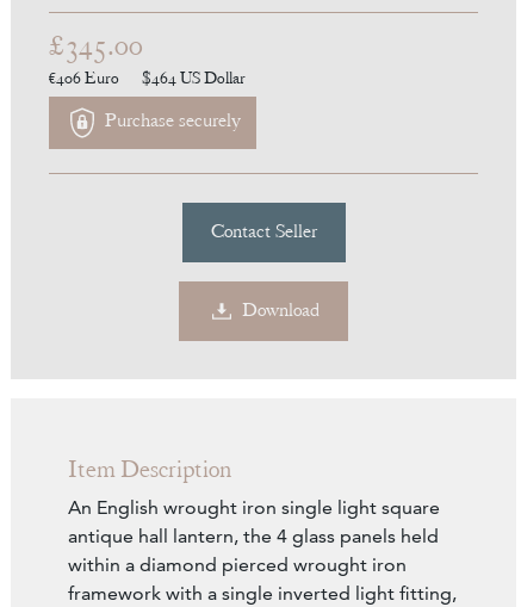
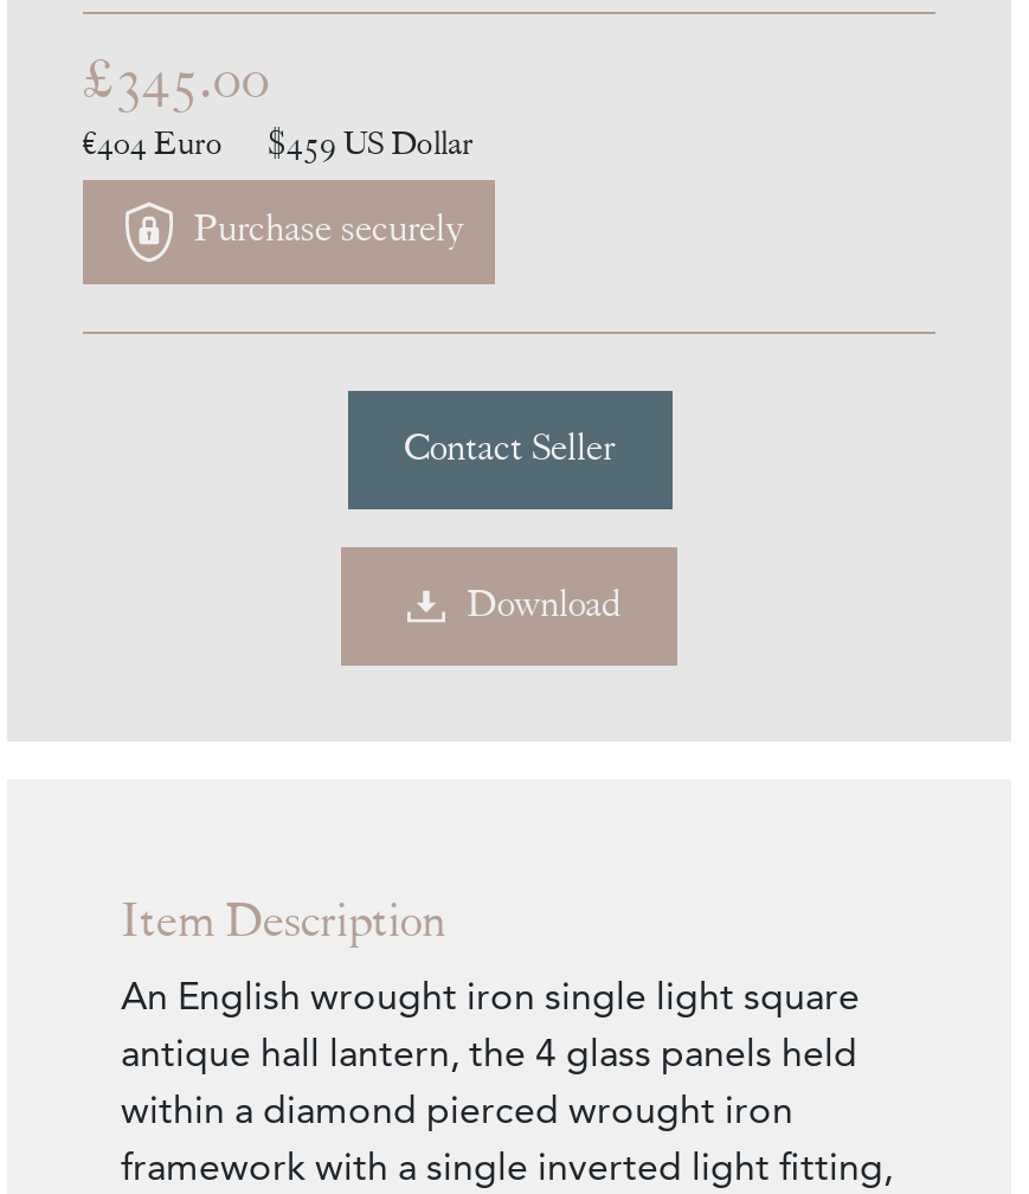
- €406 Euro
+ €404 Euro

- $464 US Dollar
+ $459 US Dollar
